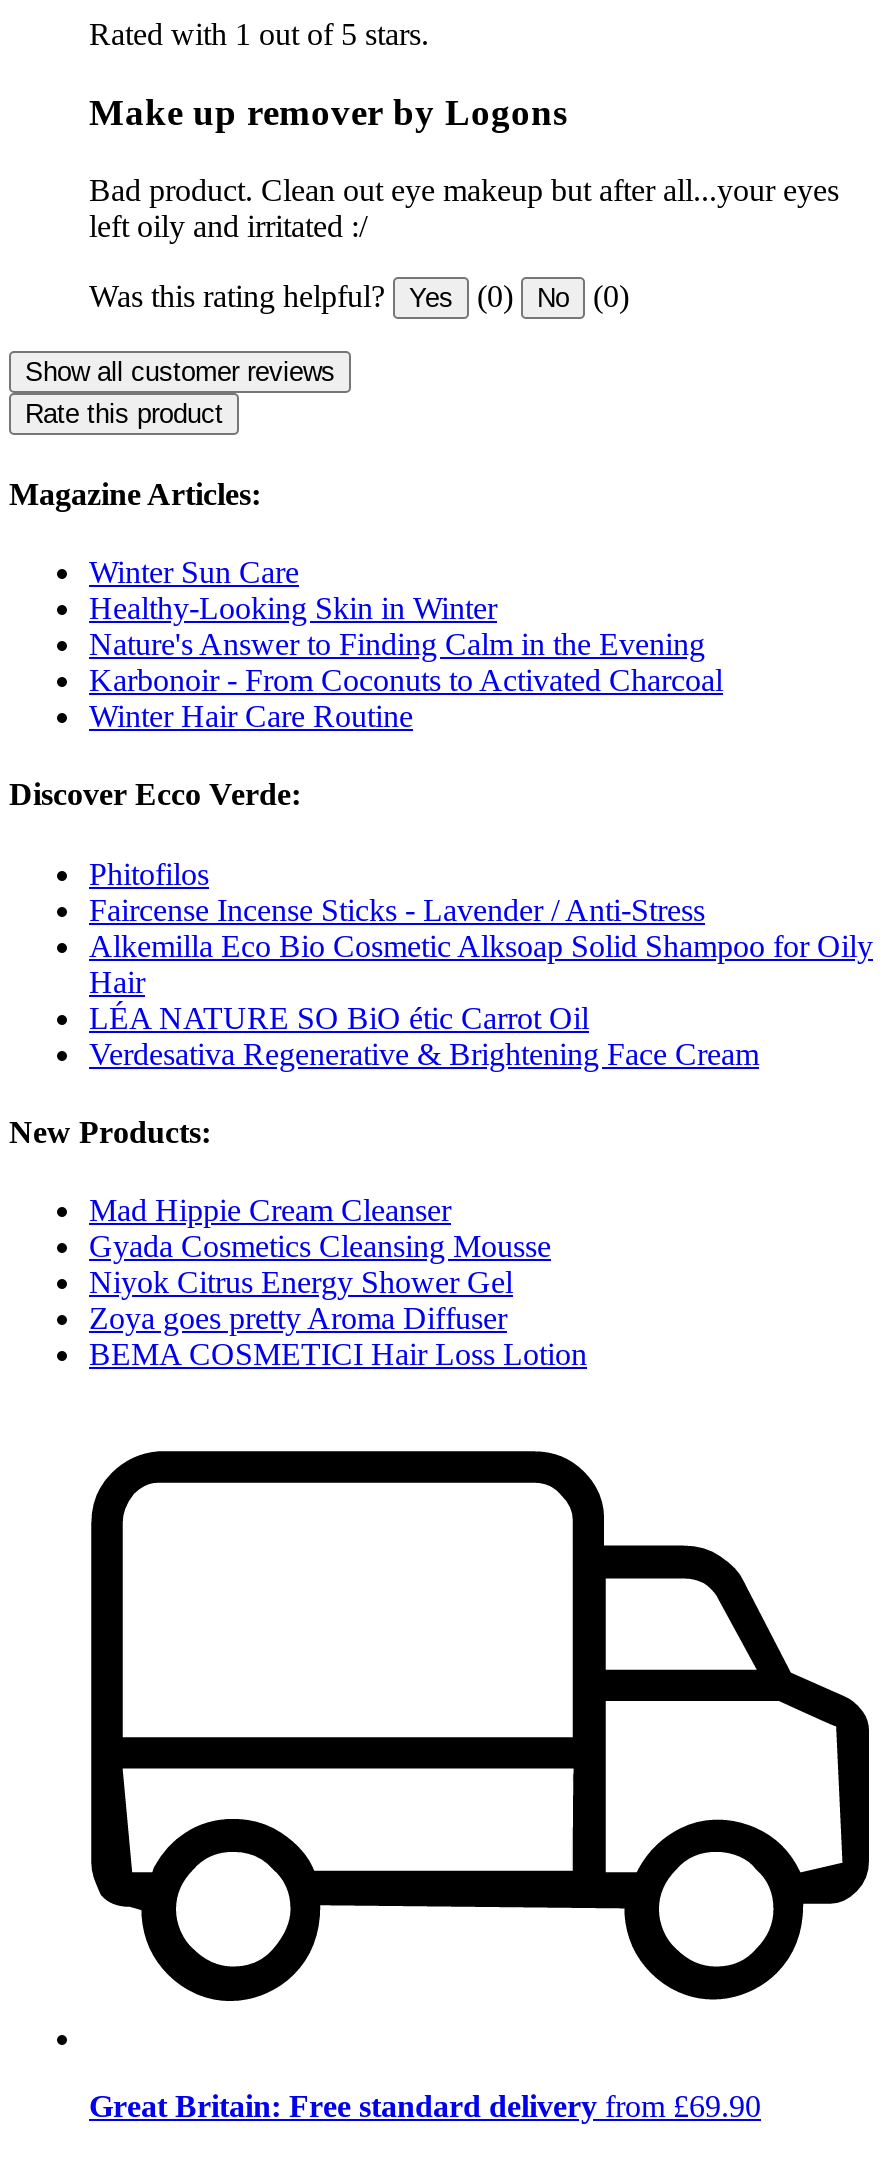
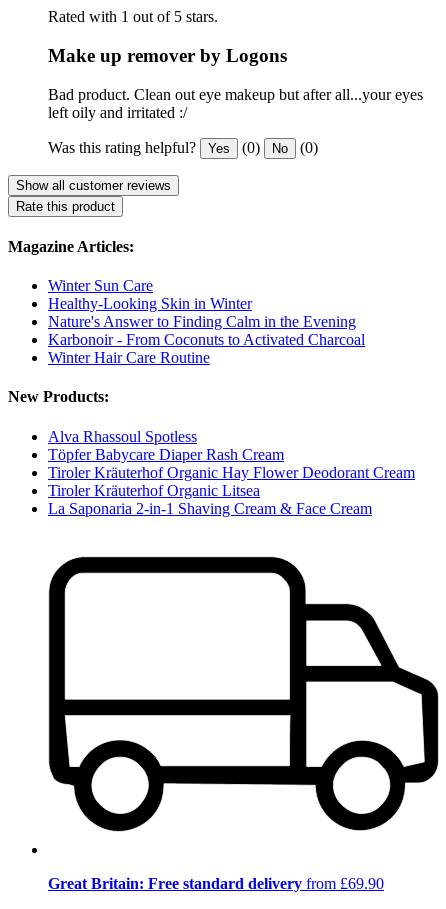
- Discover Ecco Verde:
- Phitofilos
- Faircense Incense Sticks - Lavender / Anti-Stress
- Alkemilla Eco Bio Cosmetic Alksoap Solid Shampoo for Oily
- Hair
- LÉA NATURE SO BiO étic Carrot Oil
- Verdesativa Regenerative & Brightening Face Cream

- Mad Hippie Cream Cleanser
- Gyada Cosmetics Cleansing Mousse
- Niyok Citrus Energy Shower Gel
- Zoya goes pretty Aroma Diffuser
- BEMA COSMETICI Hair Loss Lotion
+ Alva Rhassoul Spotless
+ Töpfer Babycare Diaper Rash Cream
+ Tiroler Kräuterhof Organic Hay Flower Deodorant Cream
+ Tiroler Kräuterhof Organic Litsea
+ La Saponaria 2-in-1 Shaving Cream & Face Cream
